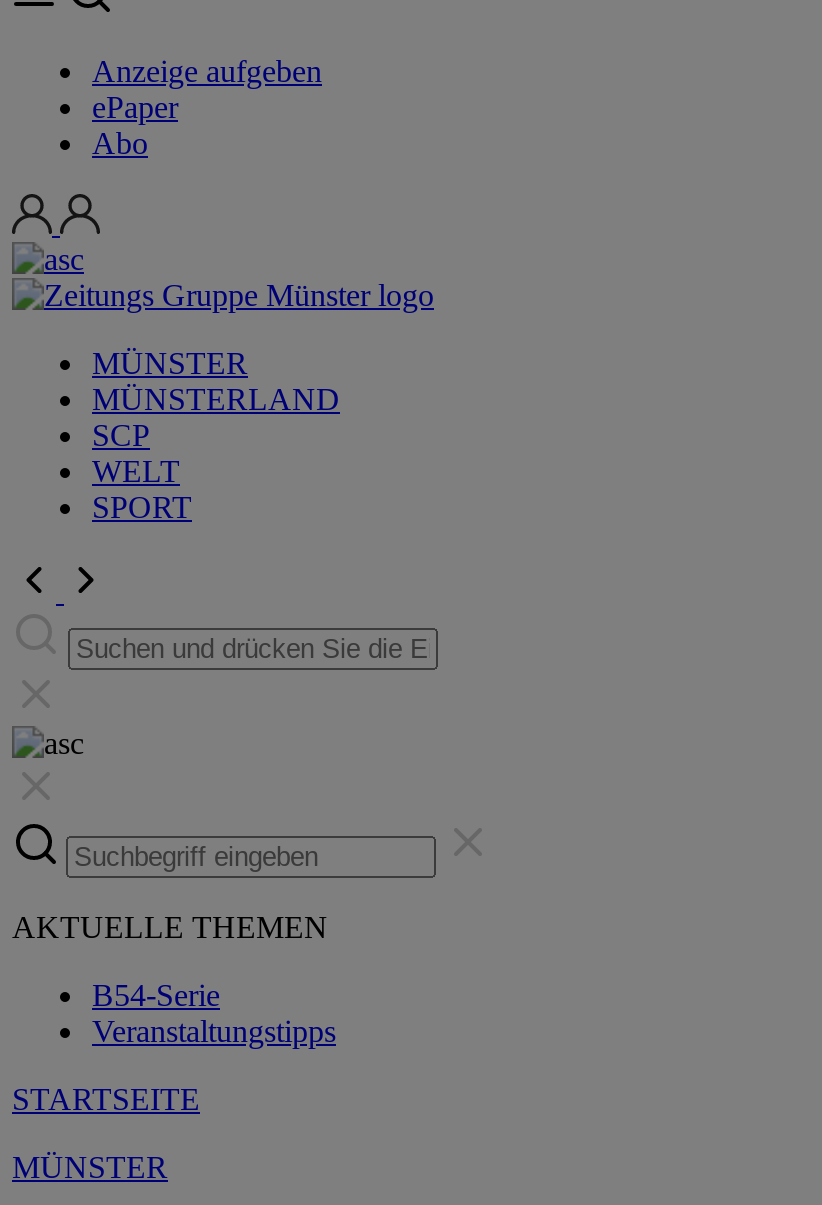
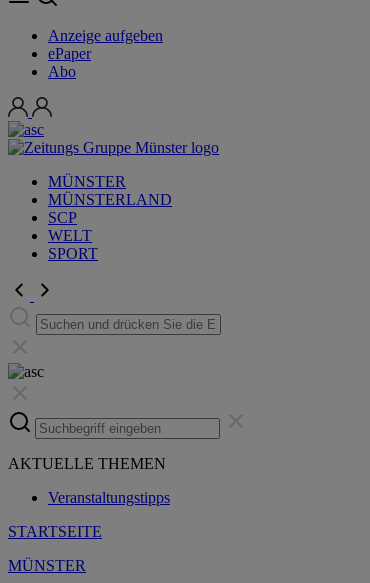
- B54-Serie
